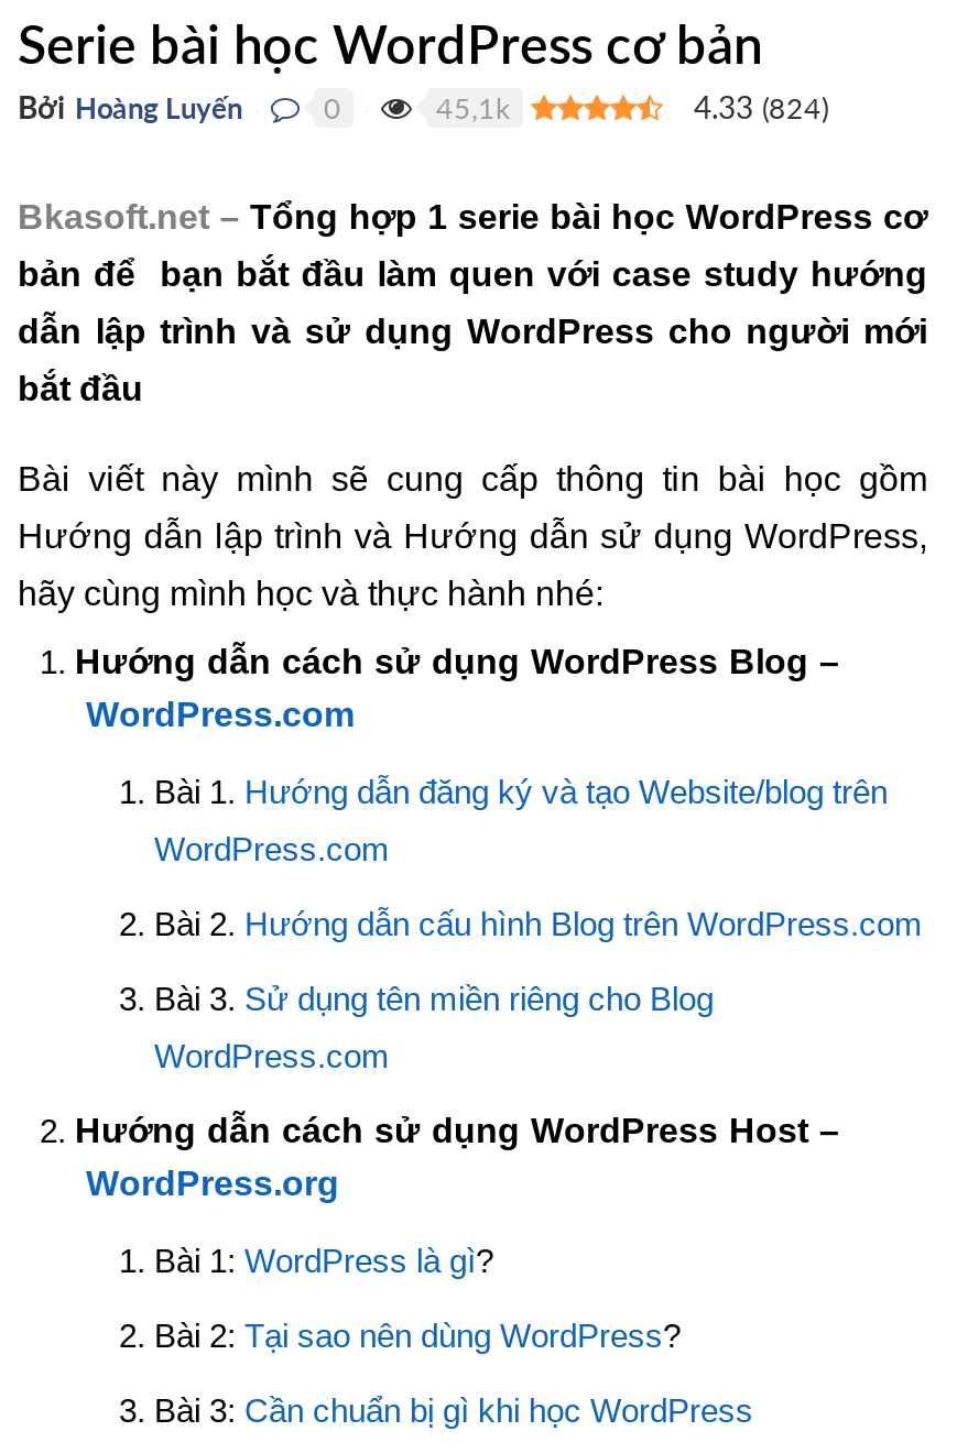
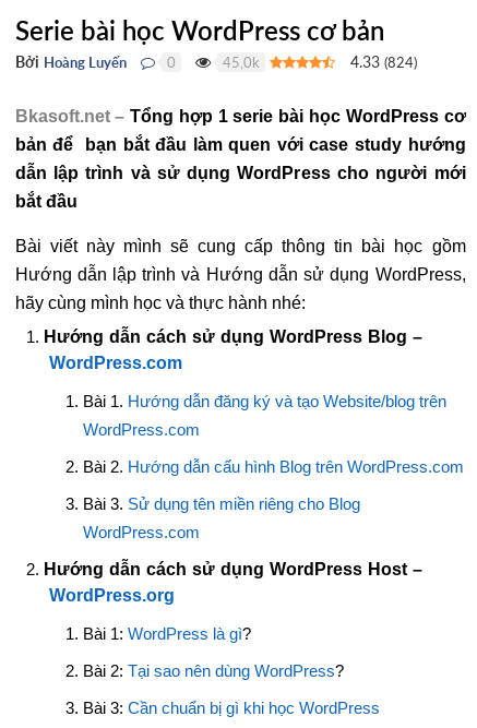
- 45,1k
+ 45,0k
